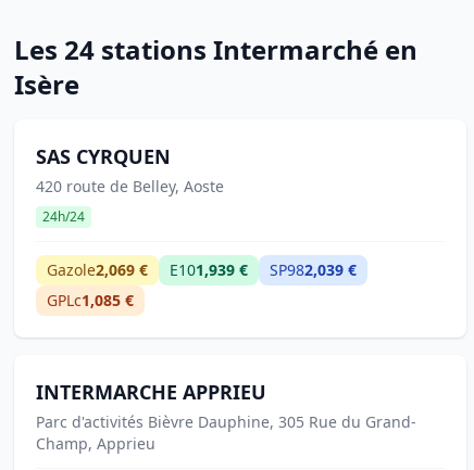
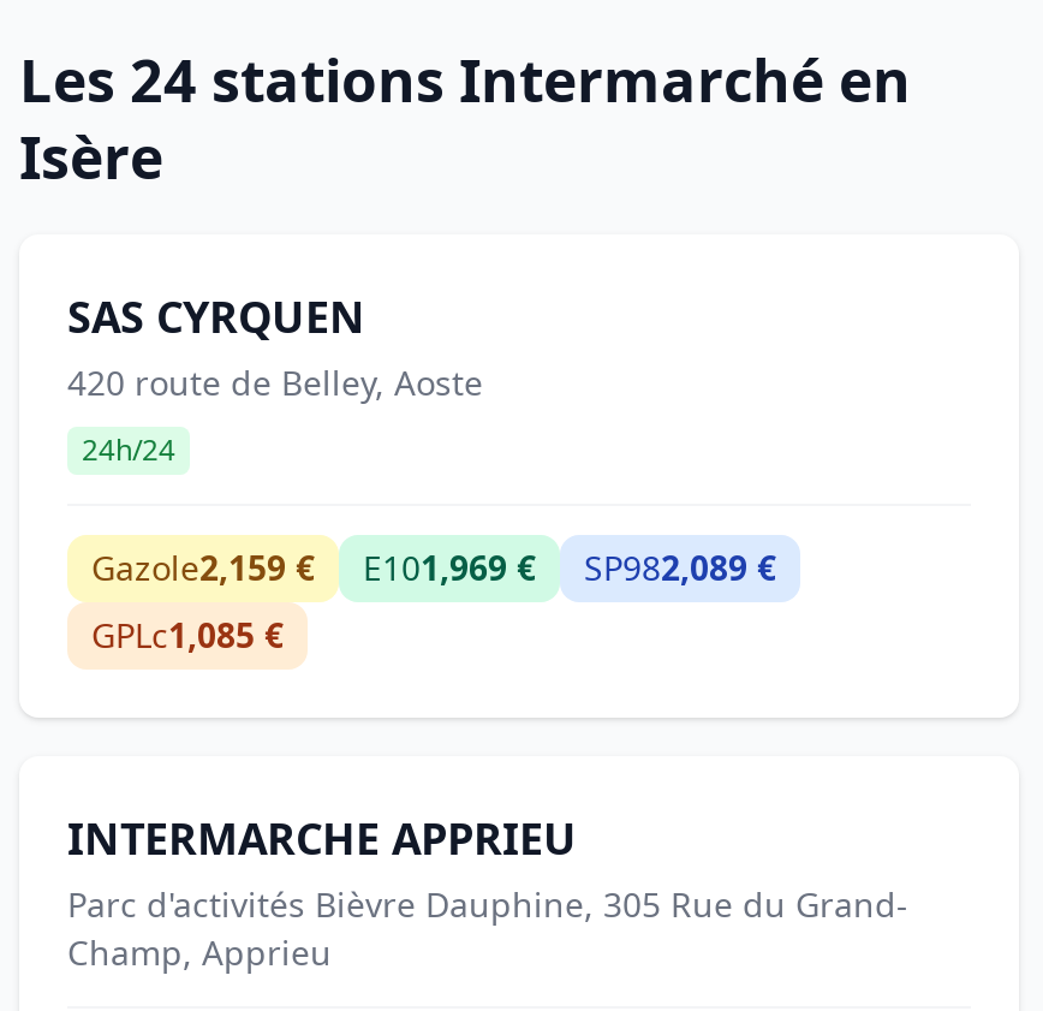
- Gazole2,069 €
+ Gazole2,159 €

- E101,939 €
+ E101,969 €

- SP982,039 €
+ SP982,089 €
